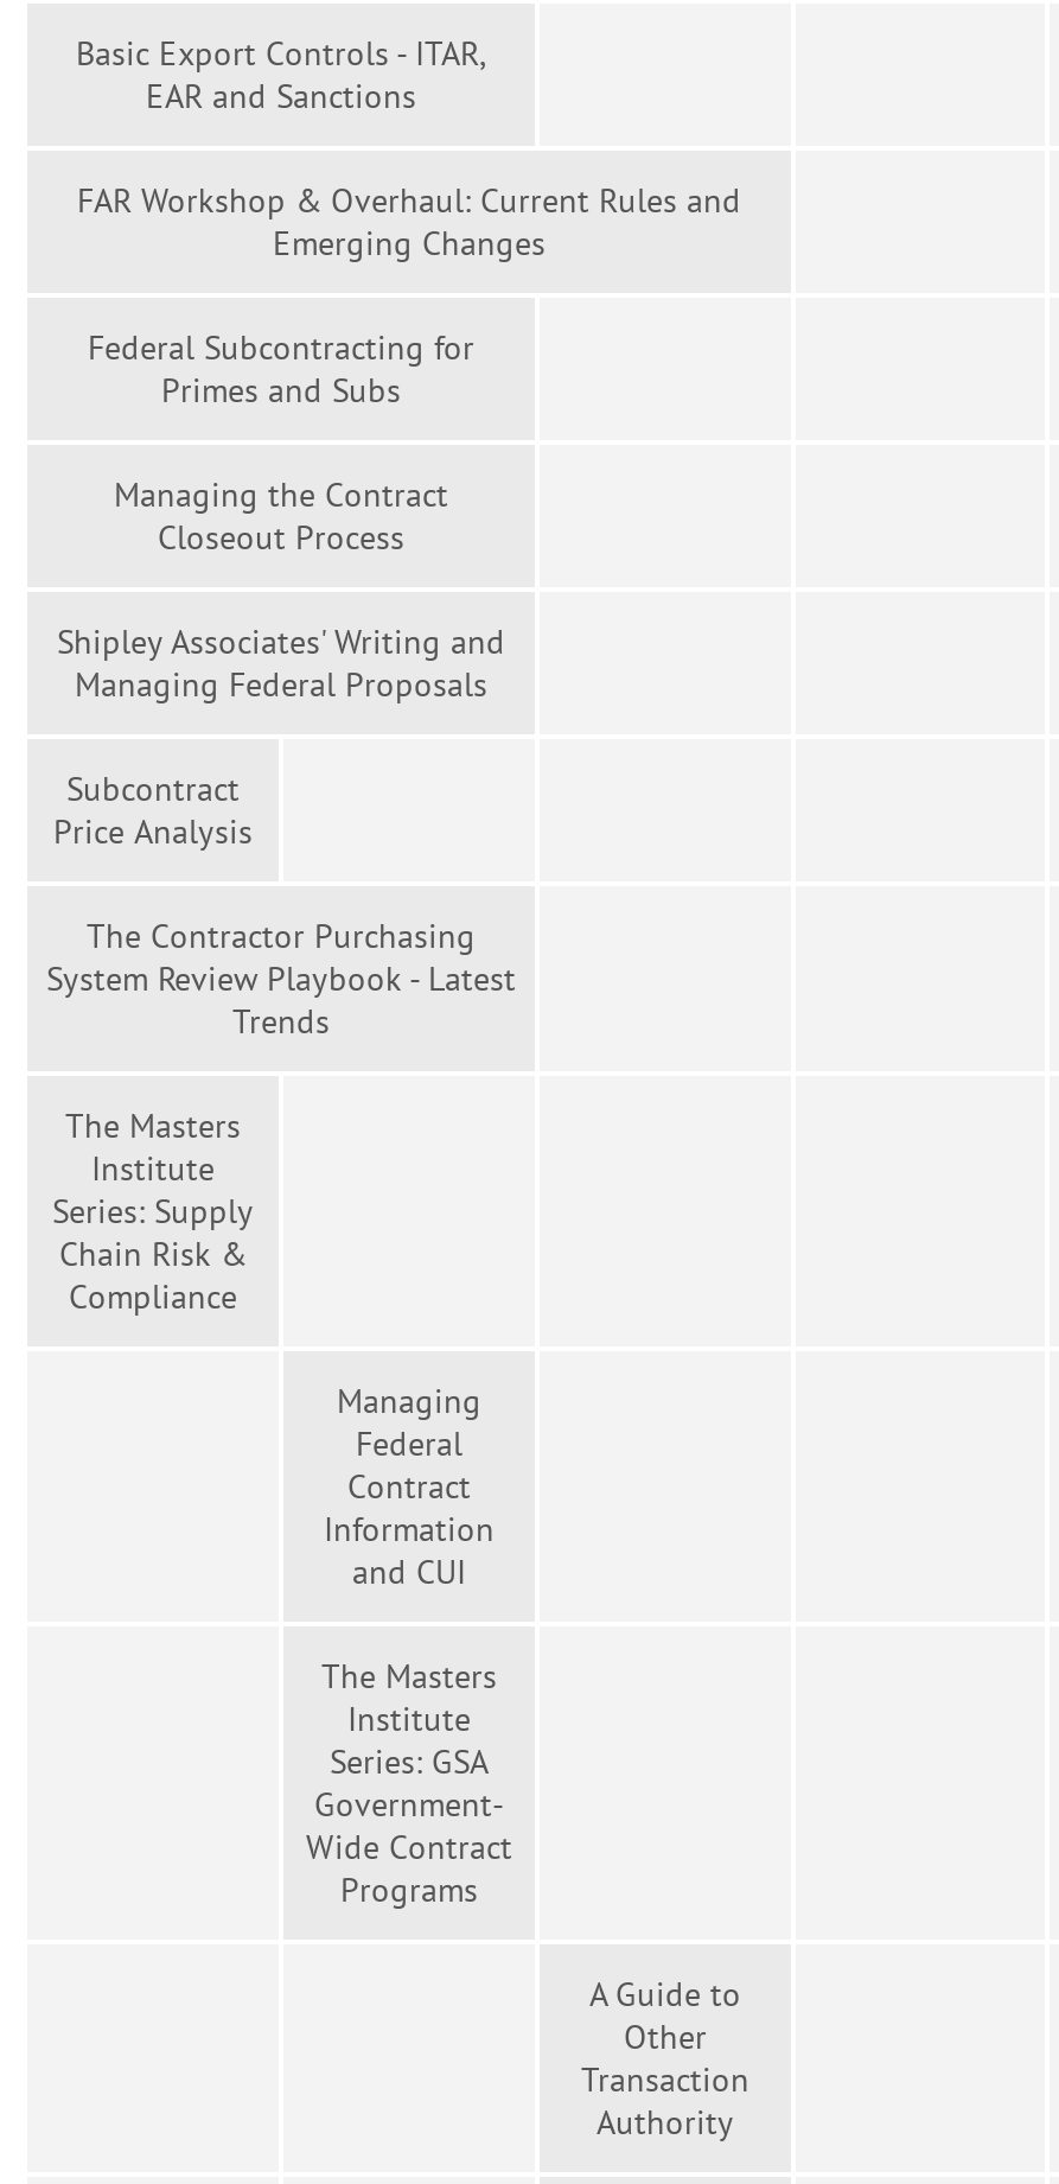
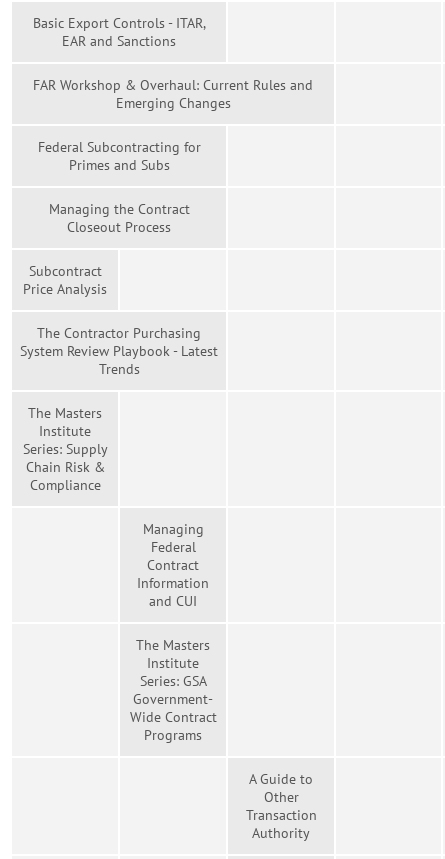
- Shipley Associates' Writing and
- Managing Federal Proposals
